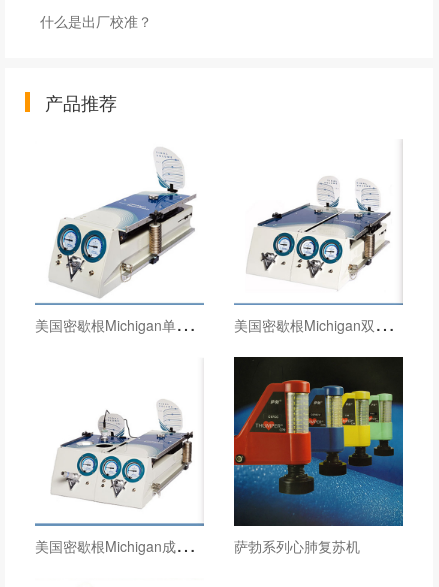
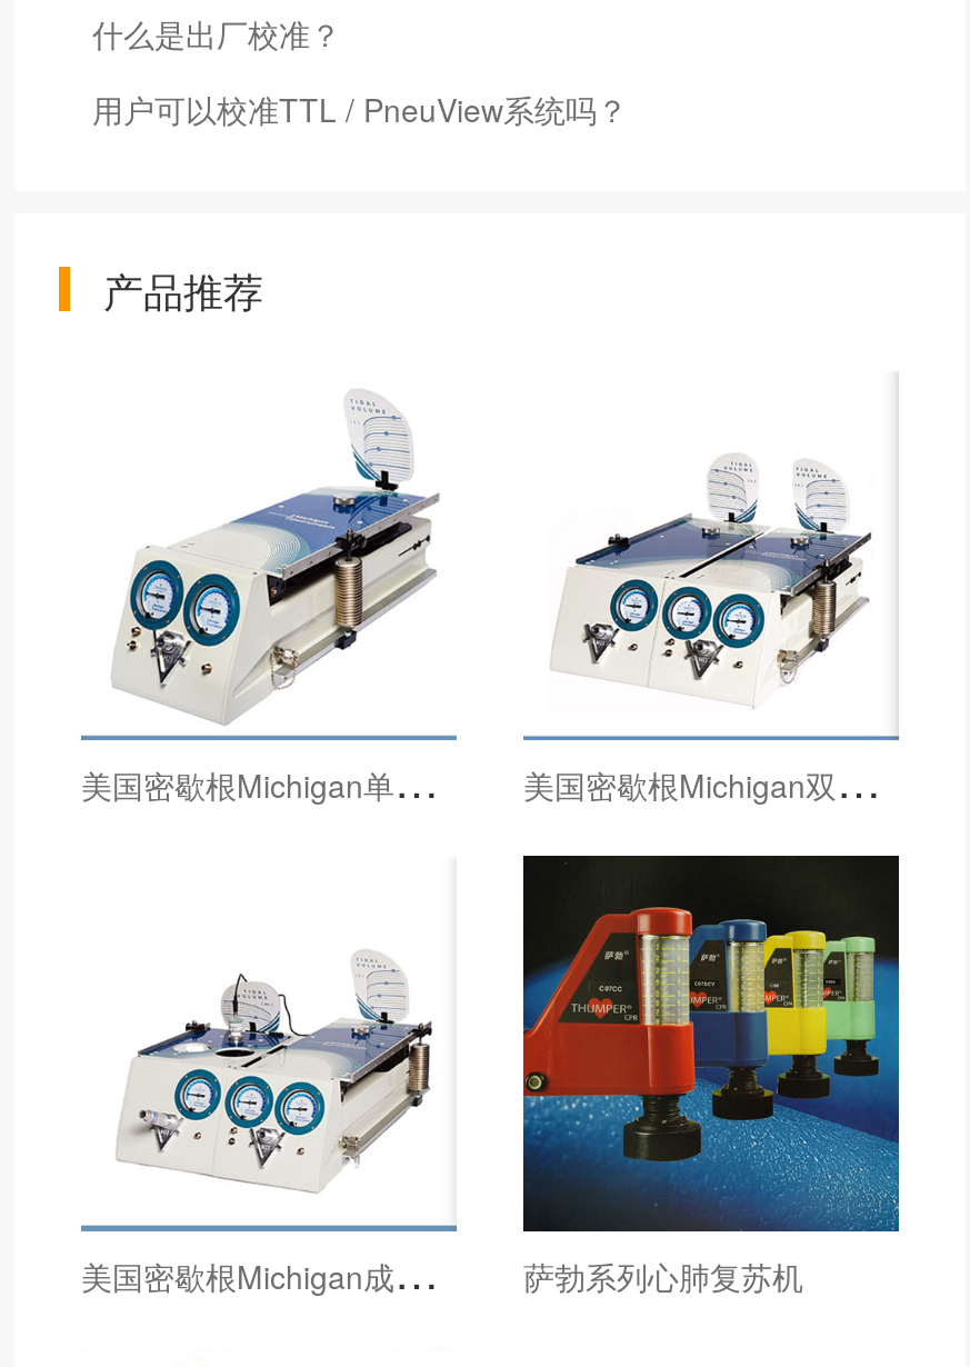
+ 用户可以校准TTL / PneuView系统吗？
